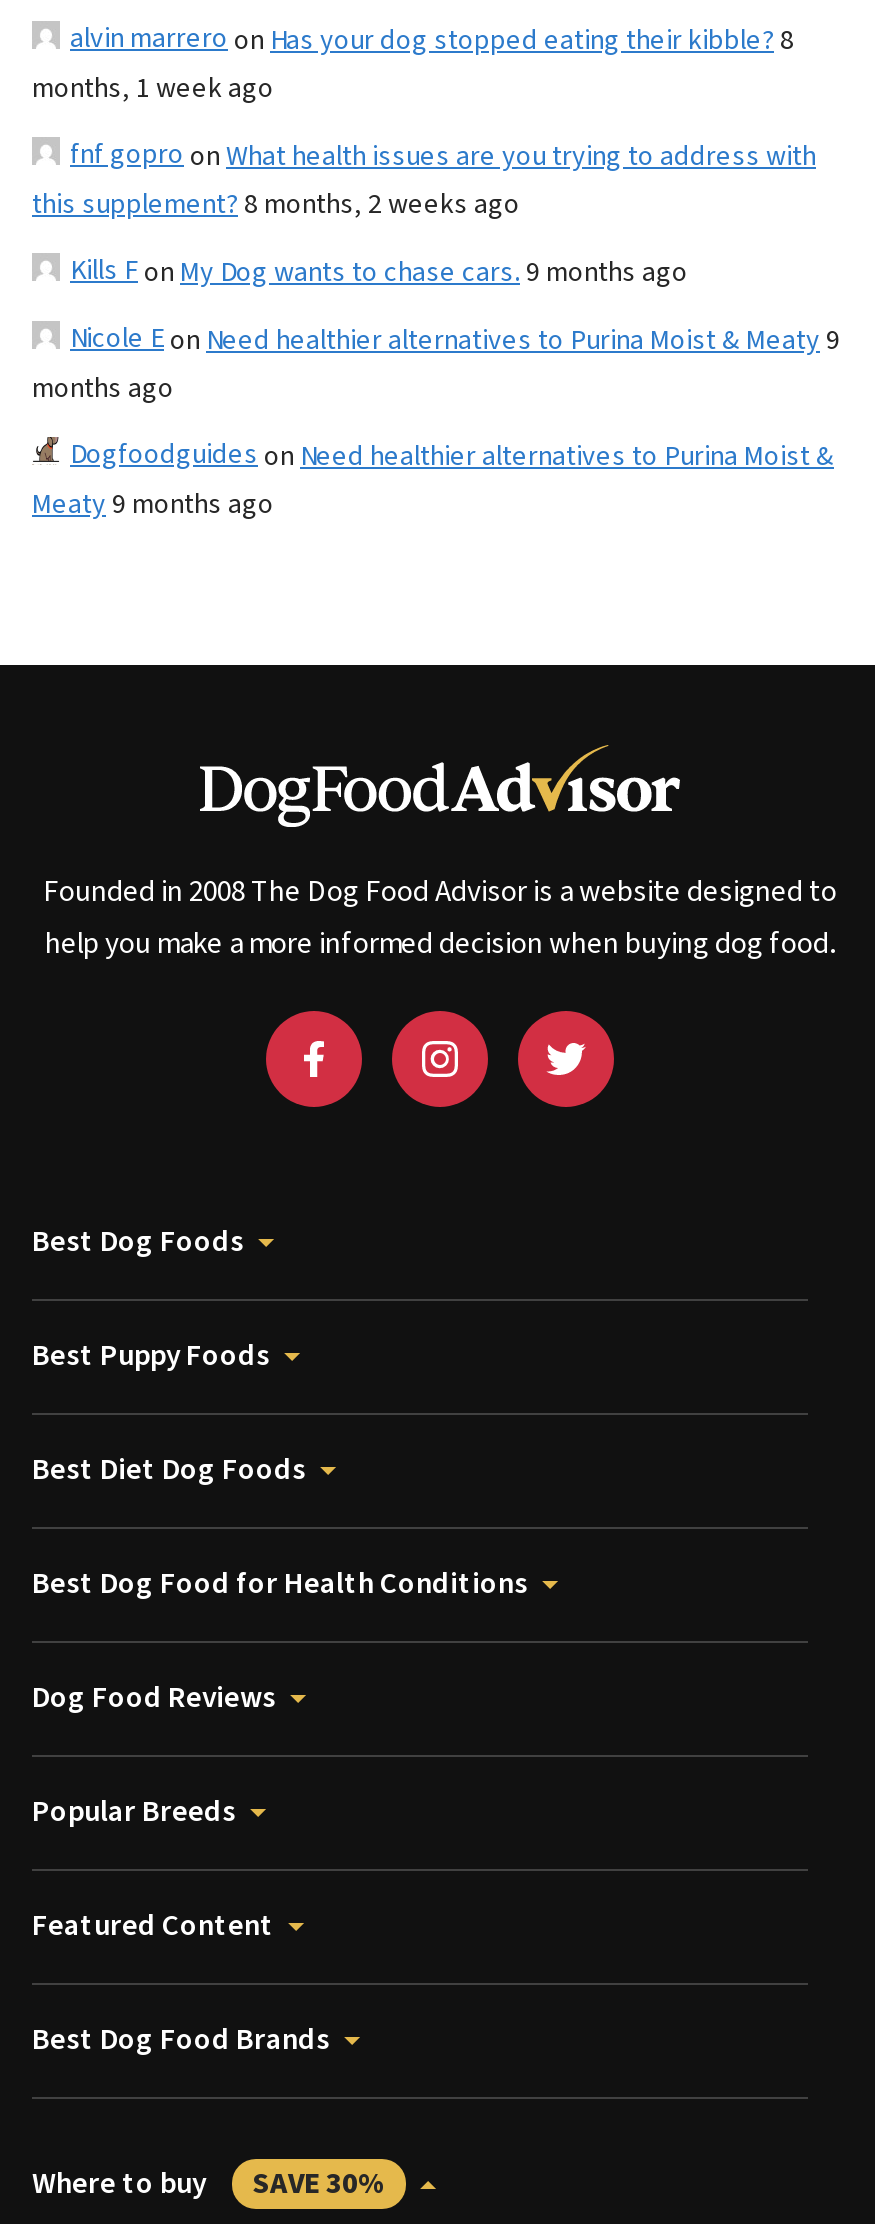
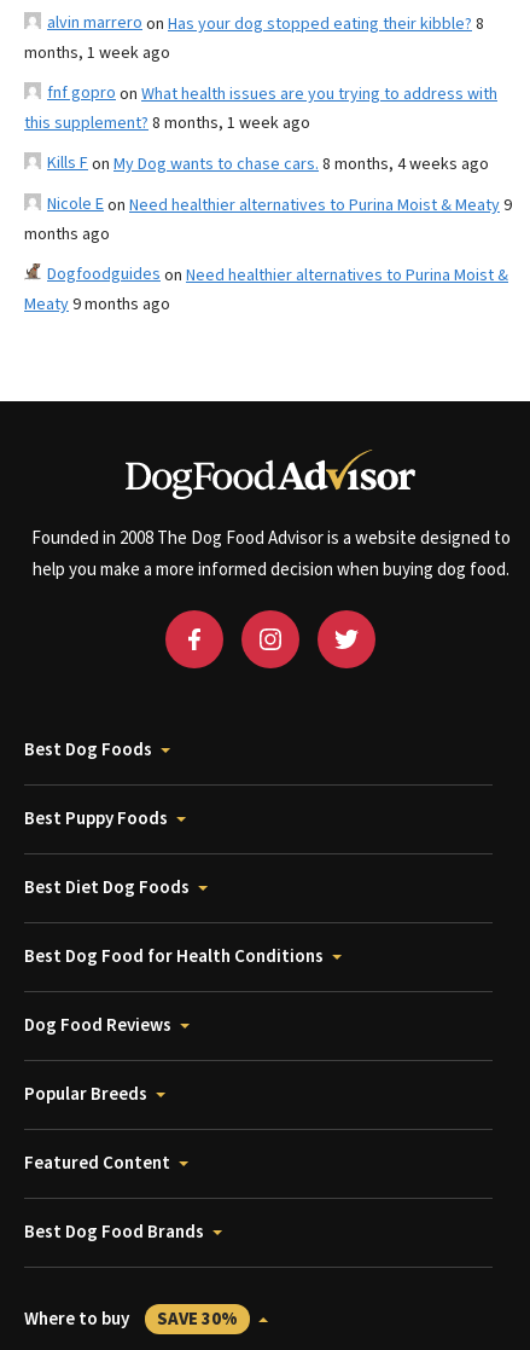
- this supplement? 8 months, 2 weeks ago
+ this supplement? 8 months, 1 week ago

- Kills Fon My Dog wants to chase cars. 9 months ago
+ Kills Fon My Dog wants to chase cars. 8 months, 4 weeks ago
